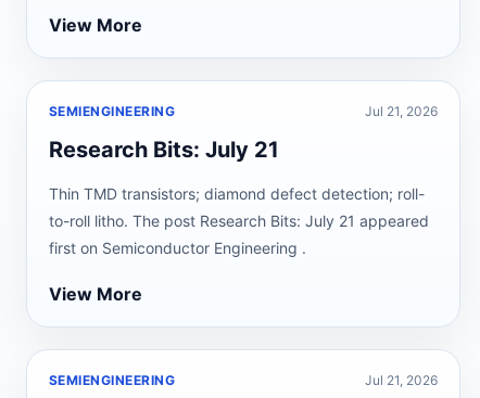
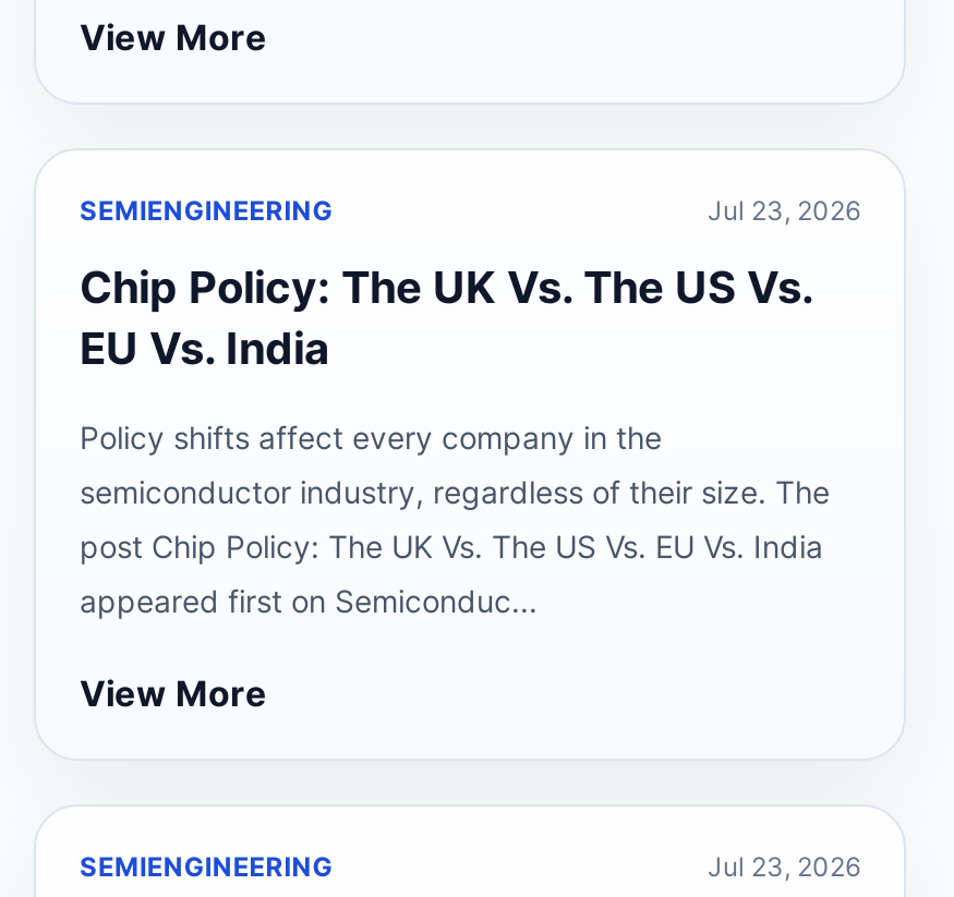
- Jul 21, 2026
- Research Bits: July 21
- Thin TMD transistors; diamond defect detection; roll-
- to-roll litho. The post Research Bits: July 21 appeared
- first on Semiconductor Engineering .
+ Jul 23, 2026
+ Chip Policy: The UK Vs. The US Vs.
+ EU Vs. India
+ Policy shifts affect every company in the
+ semiconductor industry, regardless of their size. The
+ post Chip Policy: The UK Vs. The US Vs. EU Vs. India
+ appeared first on Semiconduc...

- Jul 21, 2026
+ Jul 23, 2026
